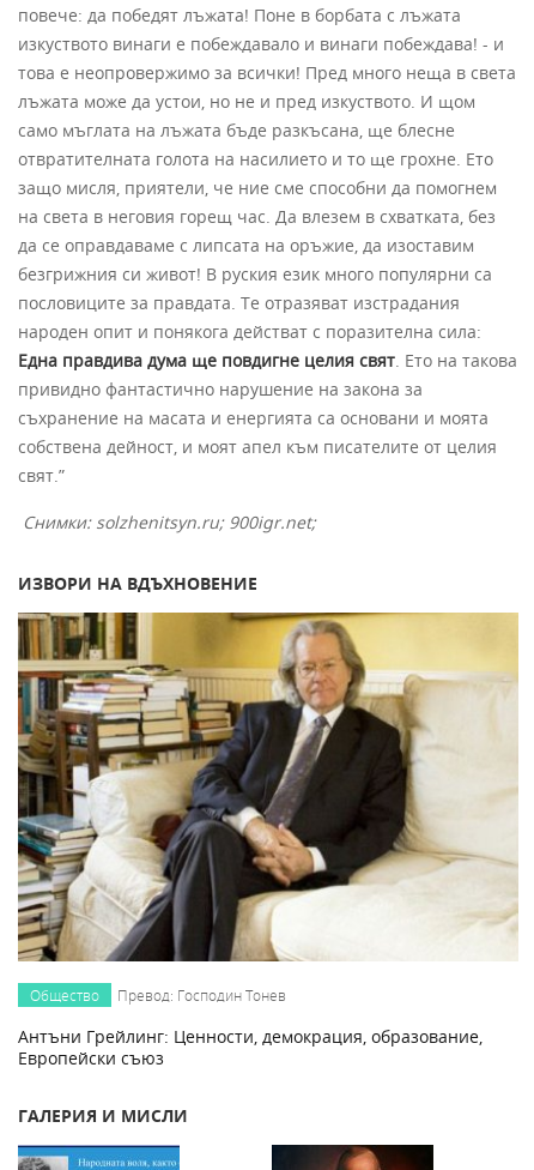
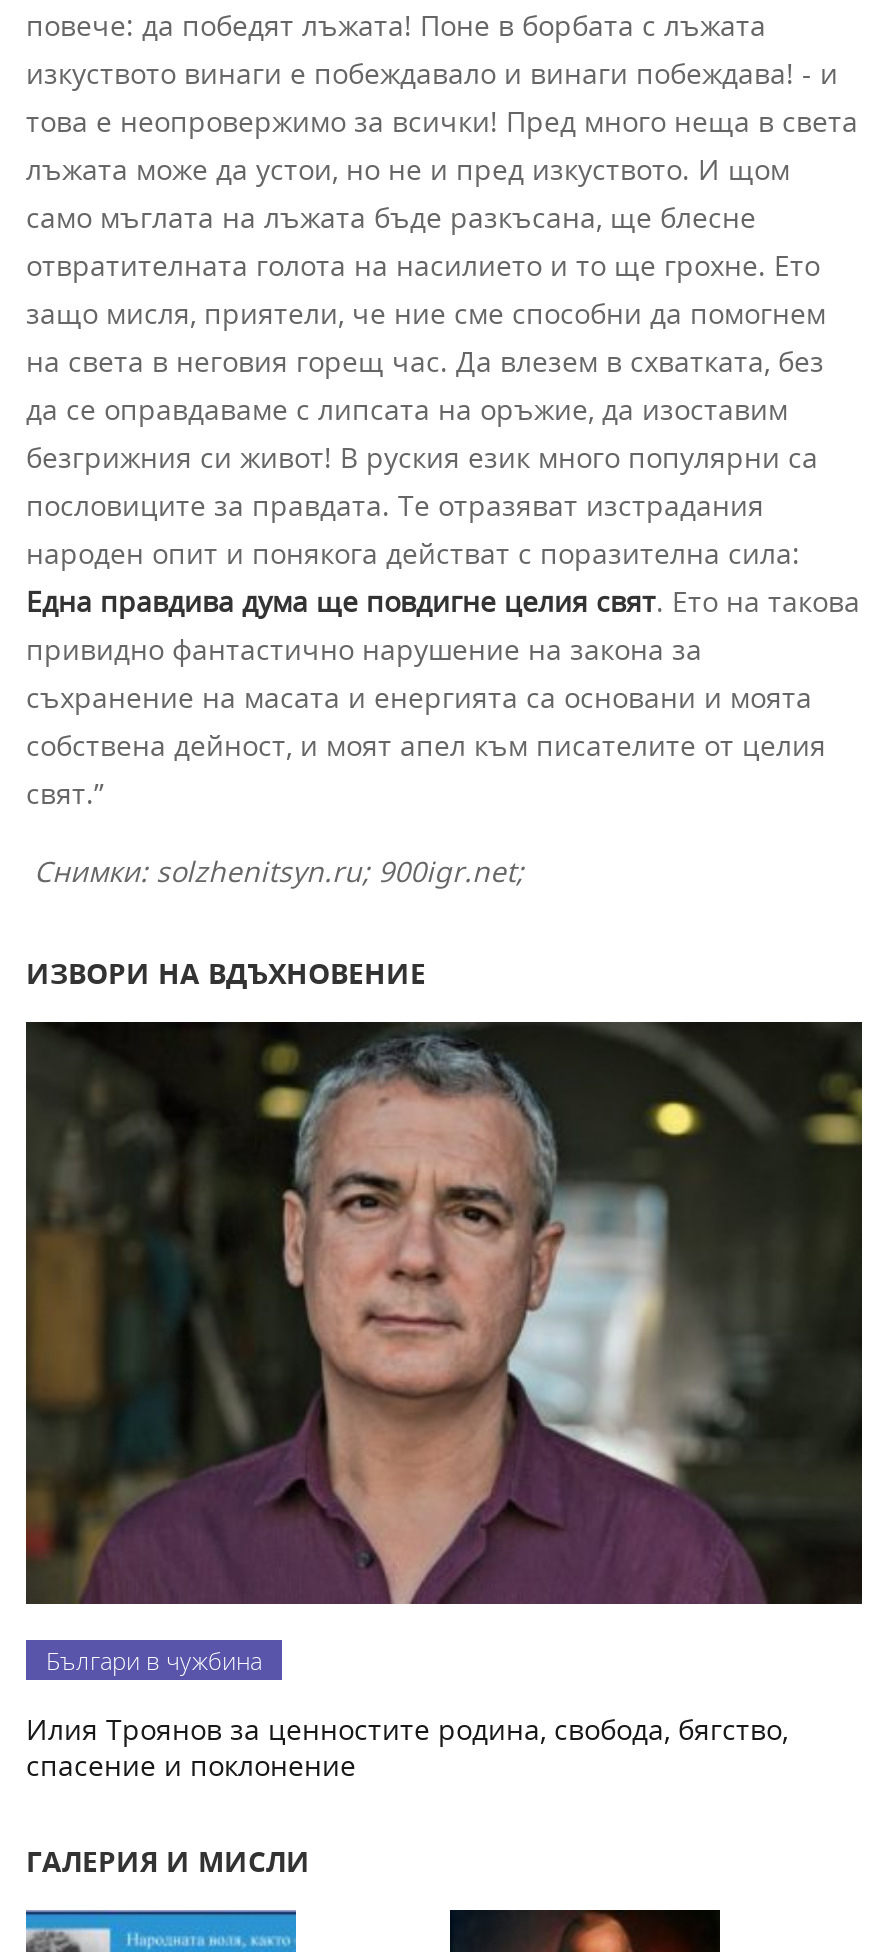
- [image]
- Общество
- Превод: Господин Тонев
+ [image]
+ Българи в чужбина

- Антъни Грейлинг: Ценности, демокрация, образование,
- Европейски съюз
+ Илия Троянов за ценностите родина, свобода, бягство,
+ спасение и поклонение
